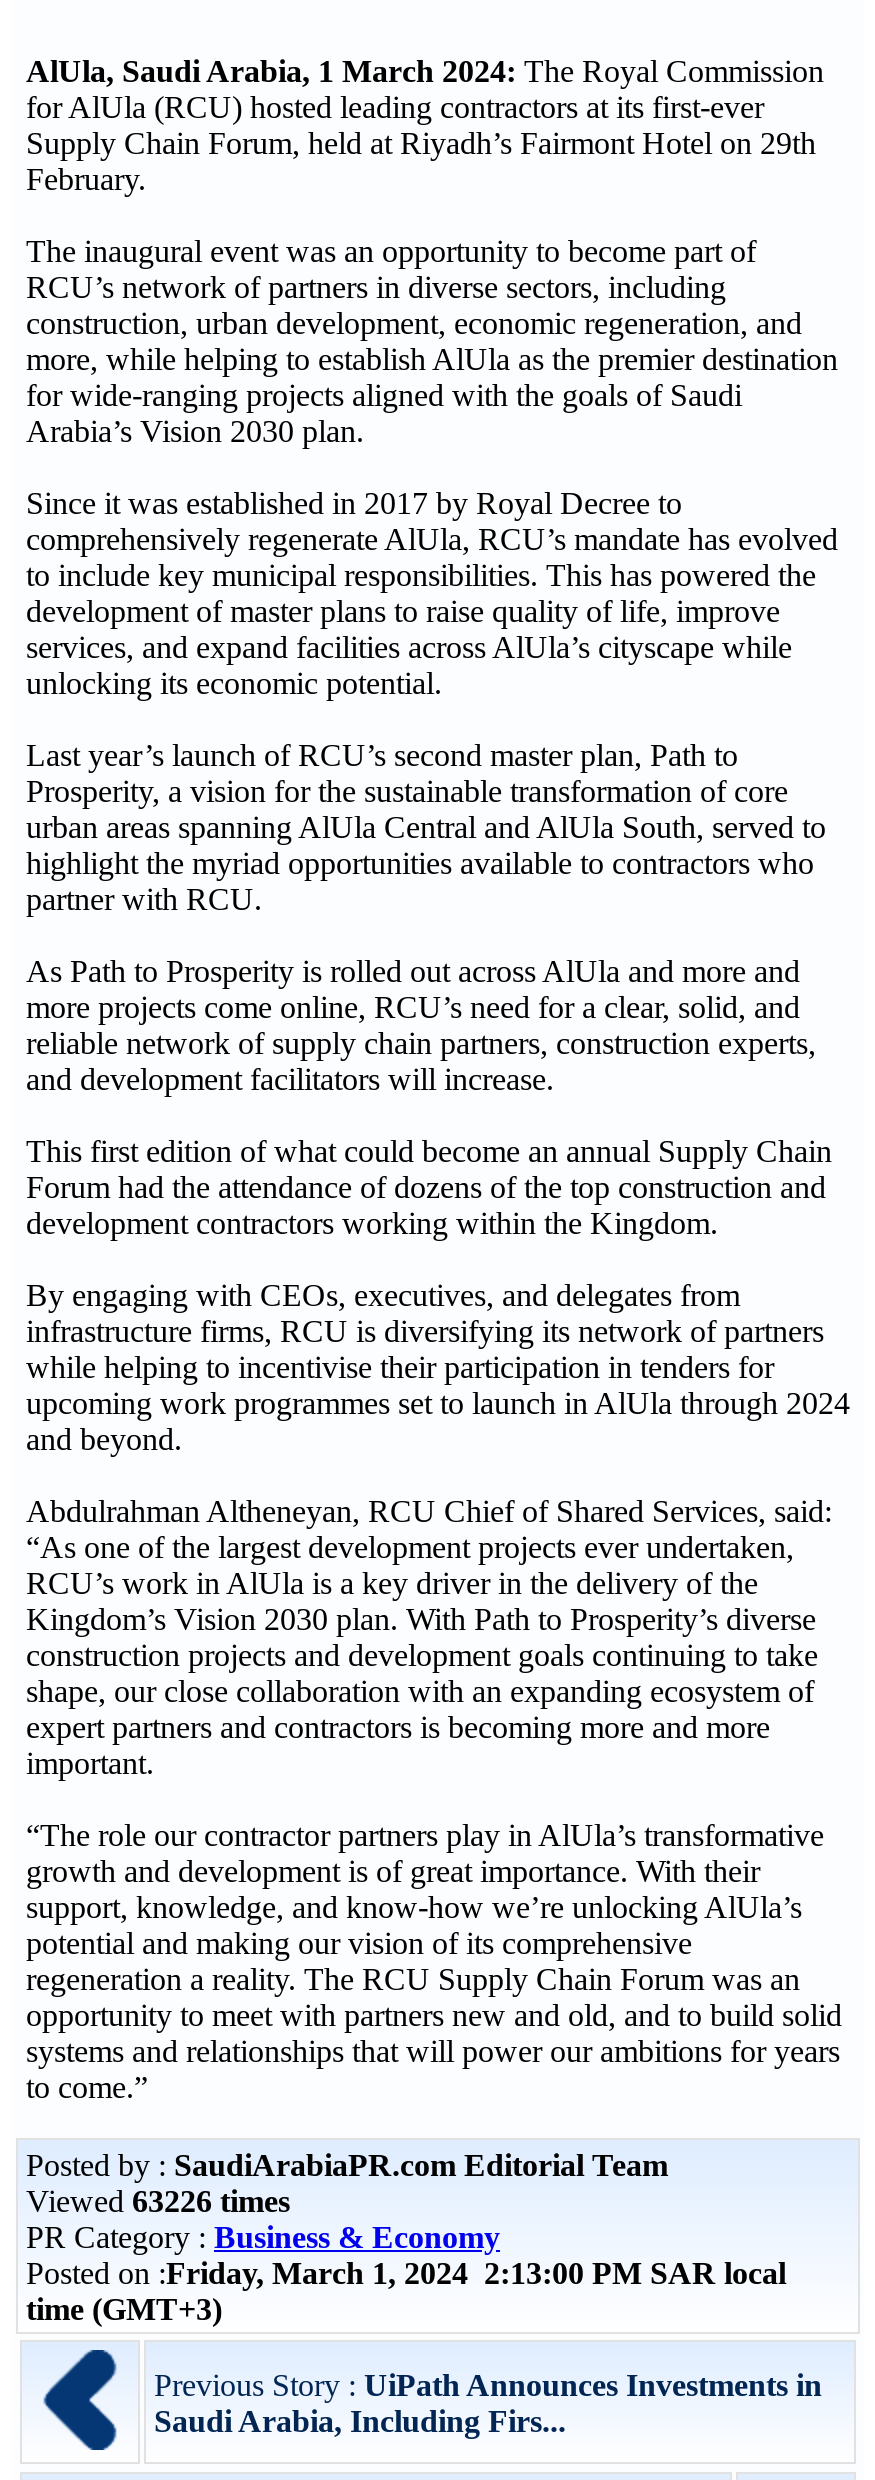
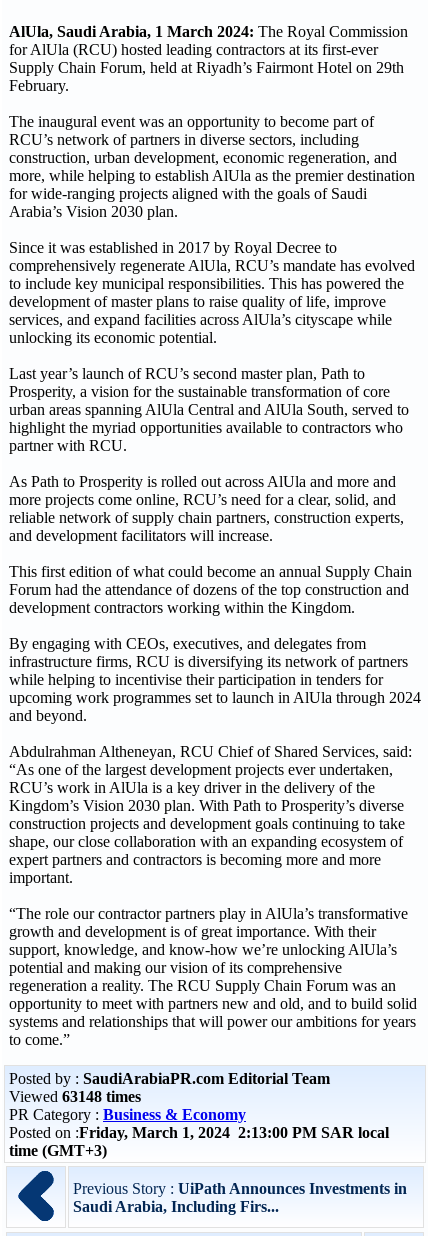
- Viewed 63226 times
+ Viewed 63148 times
